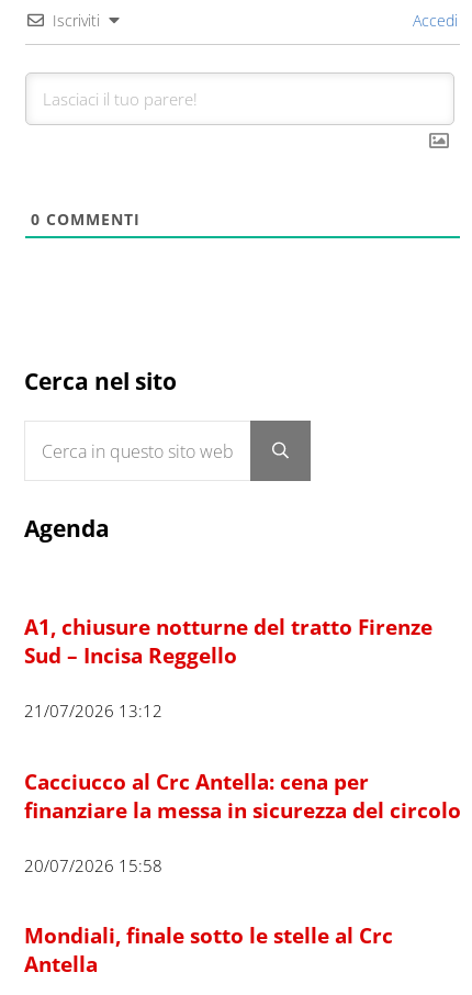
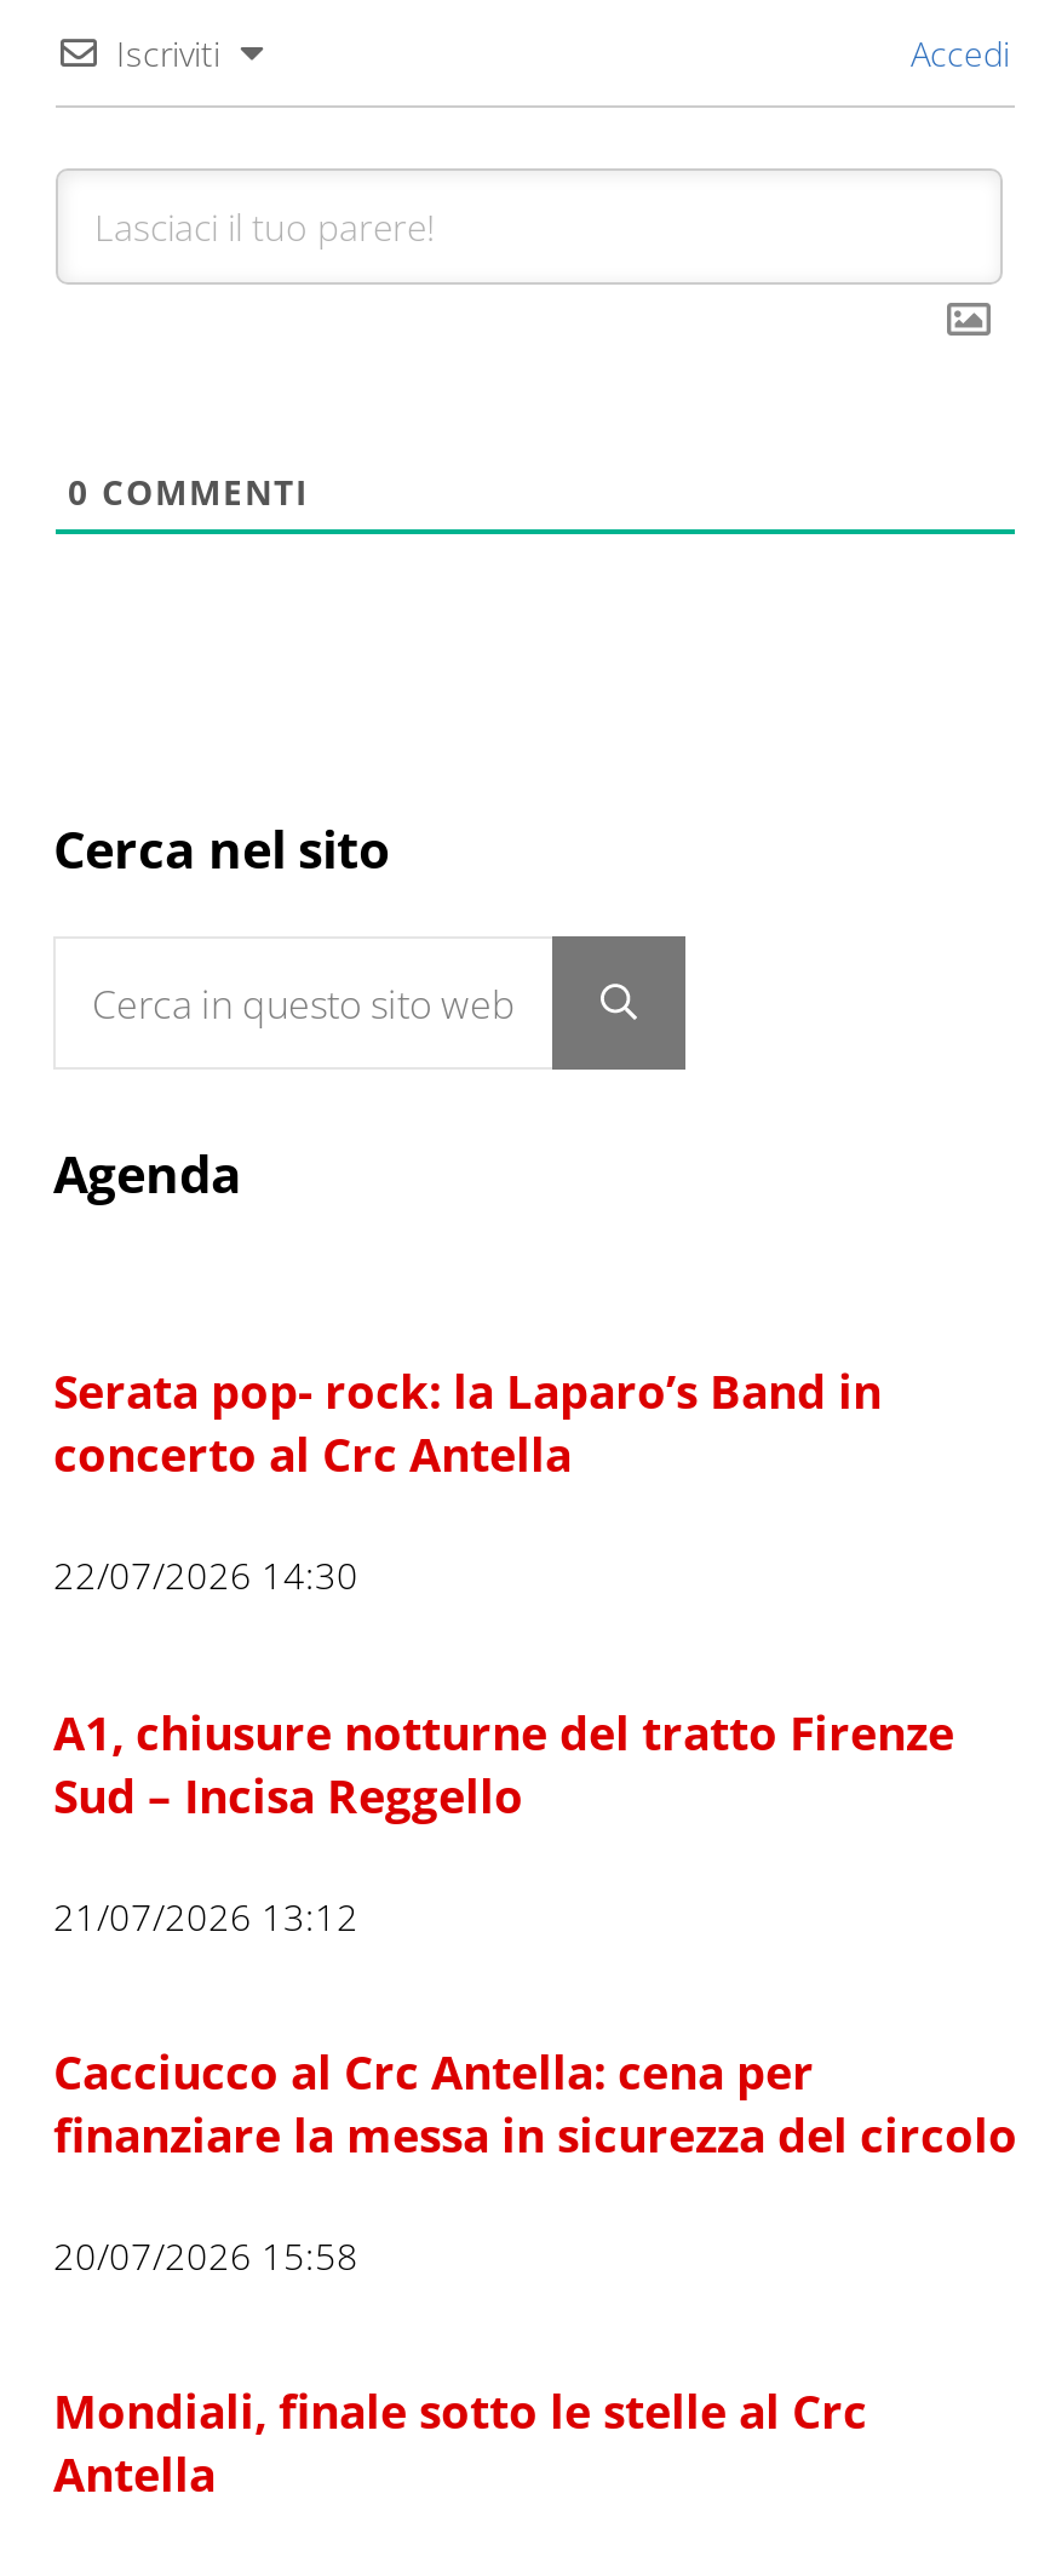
+ Serata pop- rock: la Laparo’s Band in
+ concerto al Crc Antella
+ 22/07/2026 14:30
